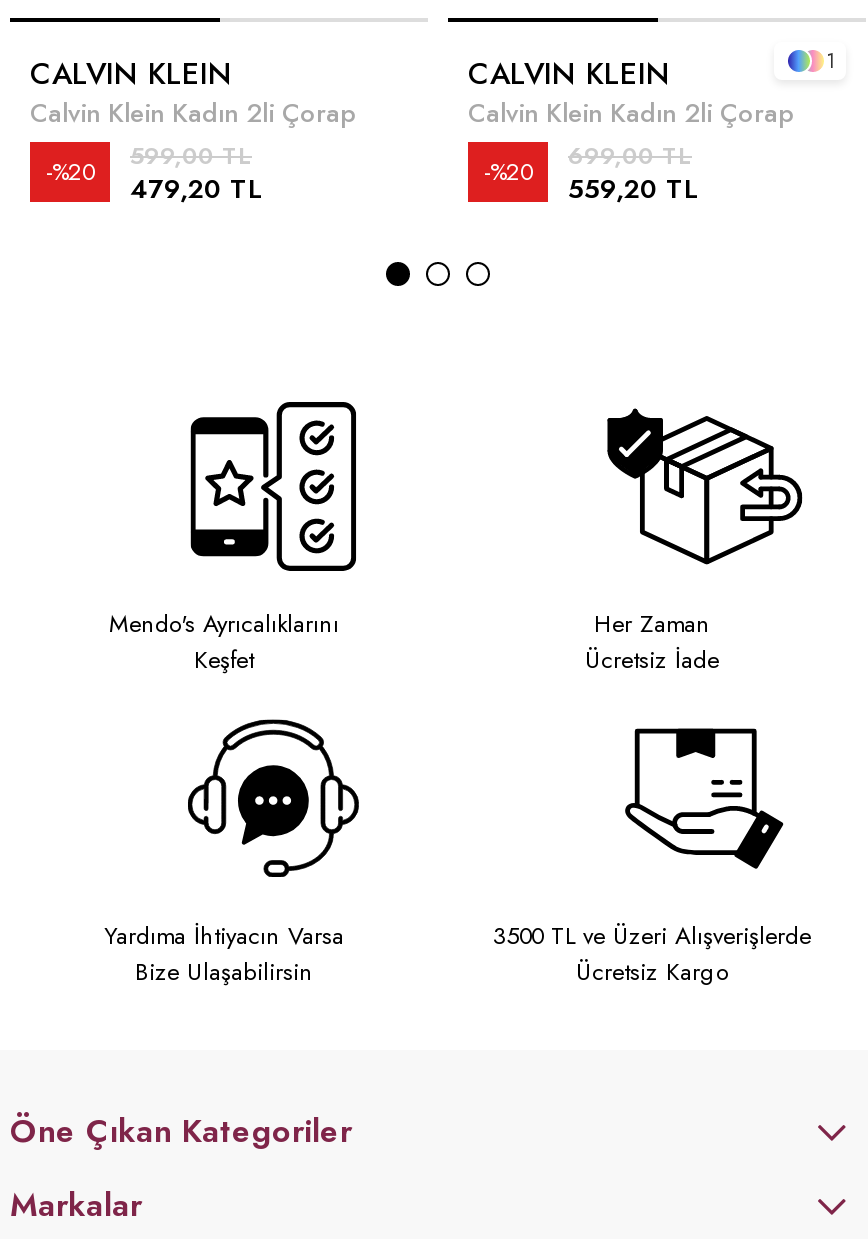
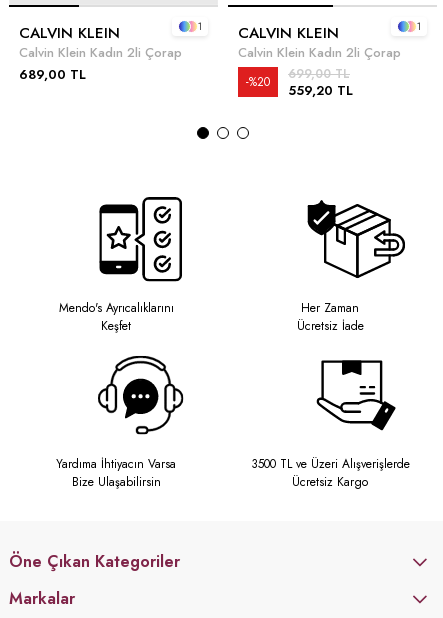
- 599,00 TL
- %20
+ 1

- 479,20 TL
+ 689,00 TL
